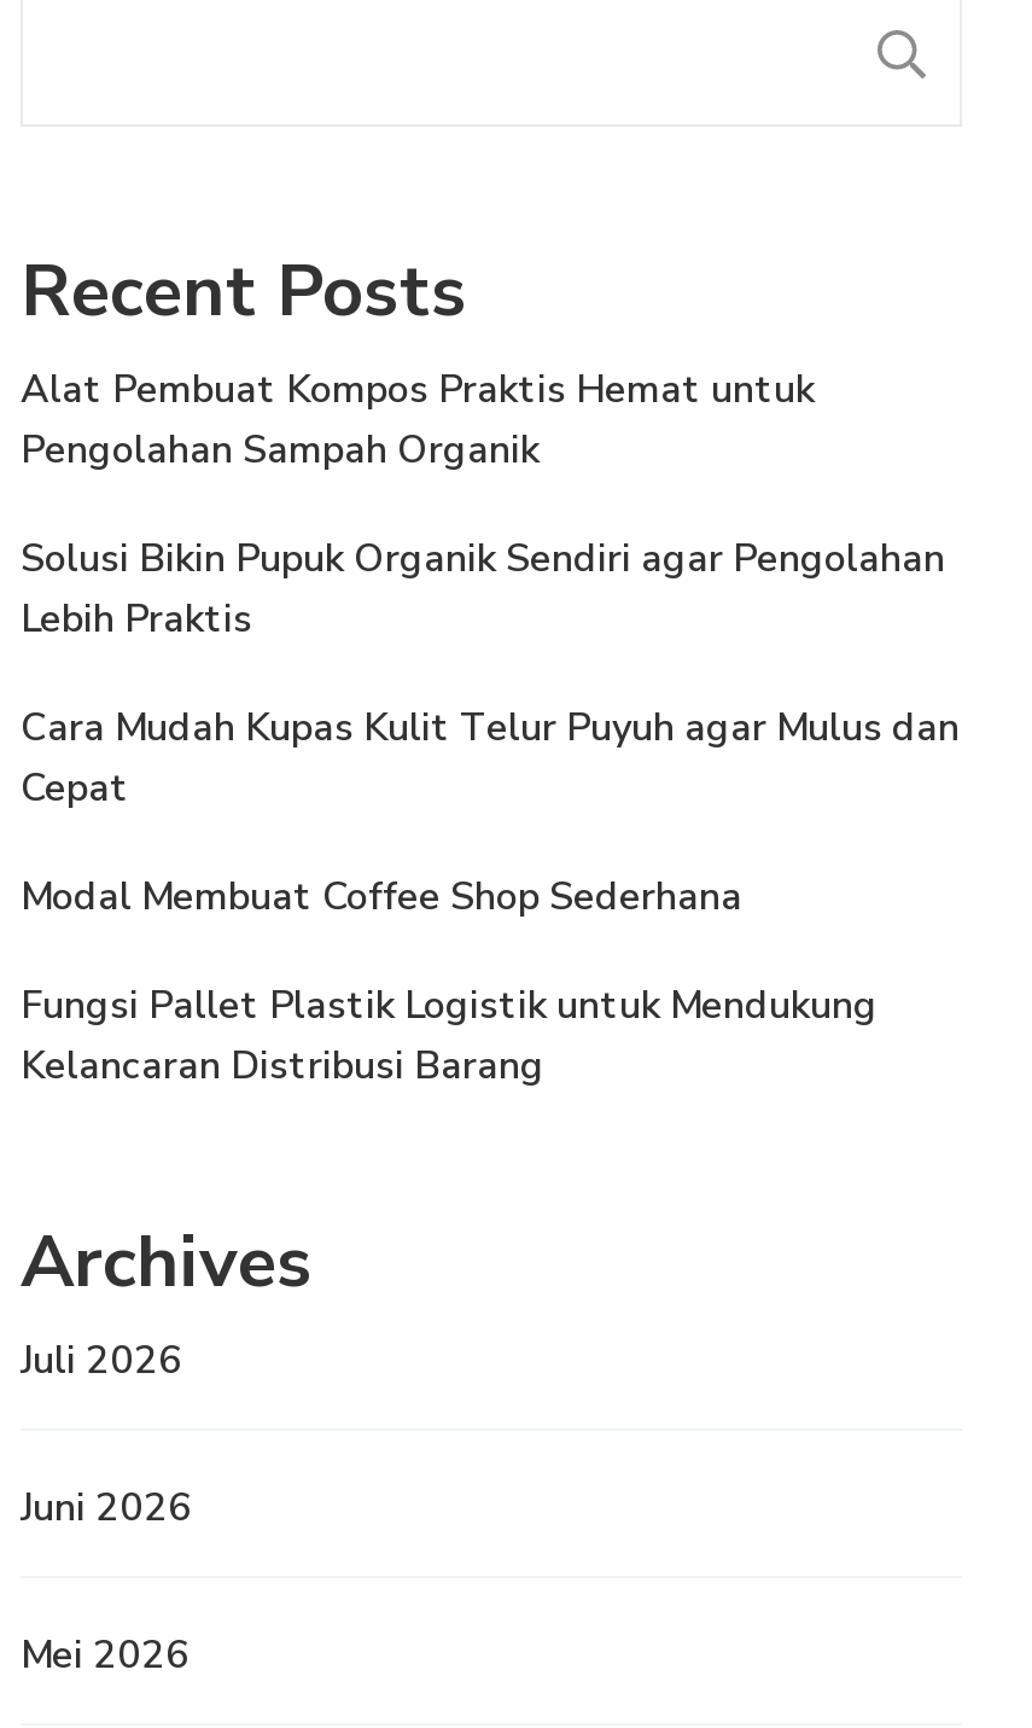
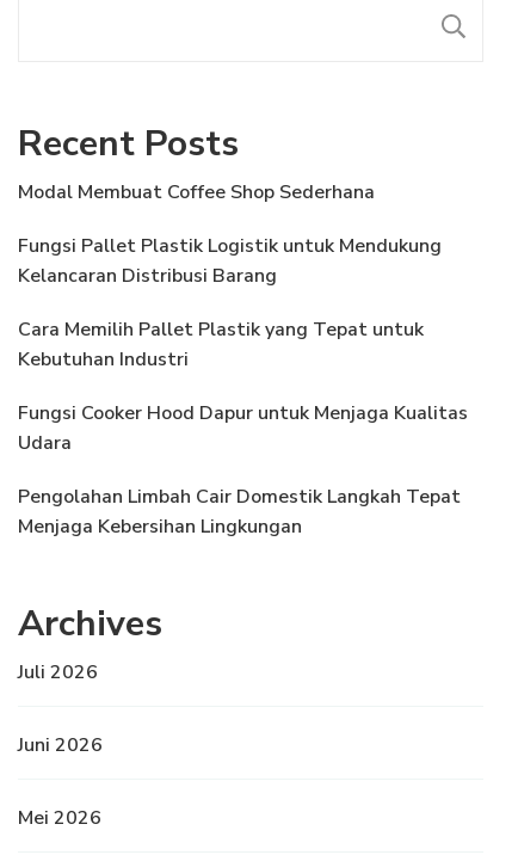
- Alat Pembuat Kompos Praktis Hemat untuk
- Pengolahan Sampah Organik
- Solusi Bikin Pupuk Organik Sendiri agar Pengolahan
- Lebih Praktis
- Cara Mudah Kupas Kulit Telur Puyuh agar Mulus dan
- Cepat

moved up: Modal Membuat Coffee Shop Sederhana | Fungsi Pallet Plastik Logistik untuk Mendukung | Kelancaran Distribusi Barang

+ Cara Memilih Pallet Plastik yang Tepat untuk
+ Kebutuhan Industri
+ Fungsi Cooker Hood Dapur untuk Menjaga Kualitas
+ Udara
+ Pengolahan Limbah Cair Domestik Langkah Tepat
+ Menjaga Kebersihan Lingkungan
